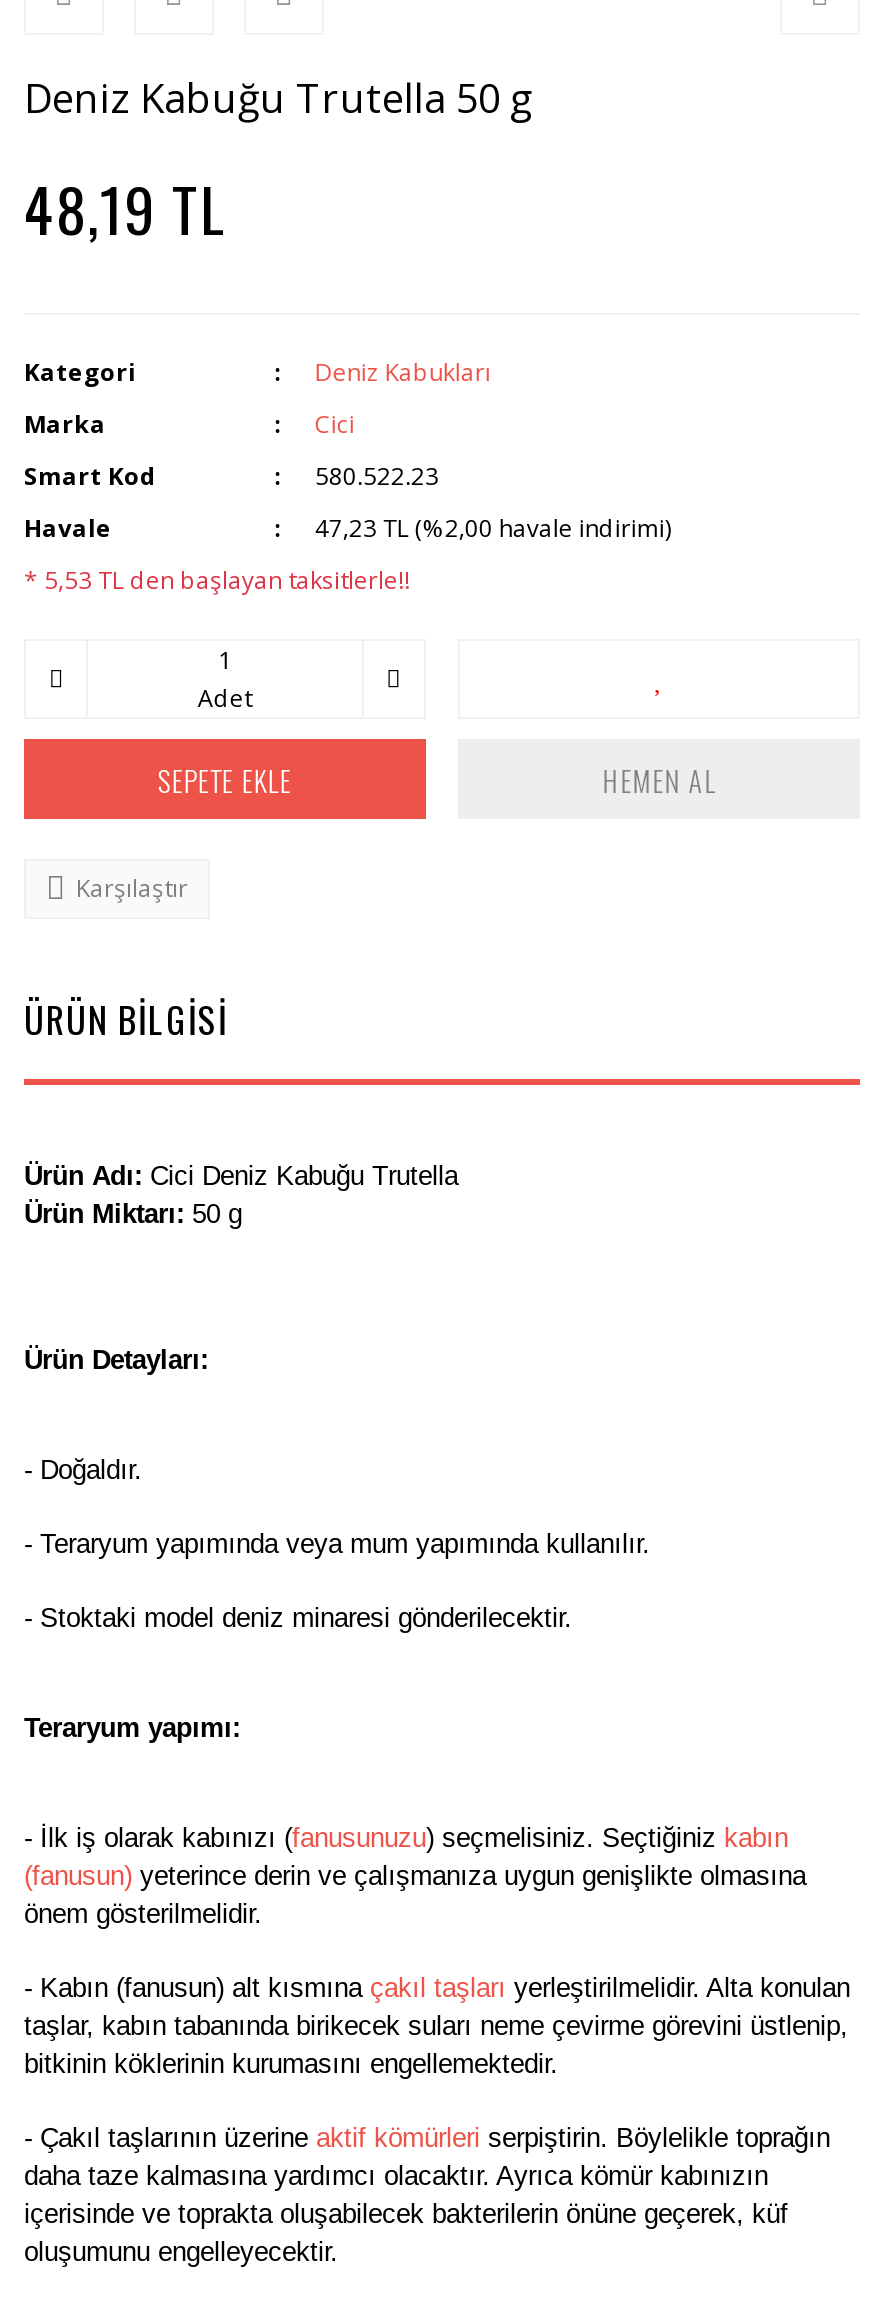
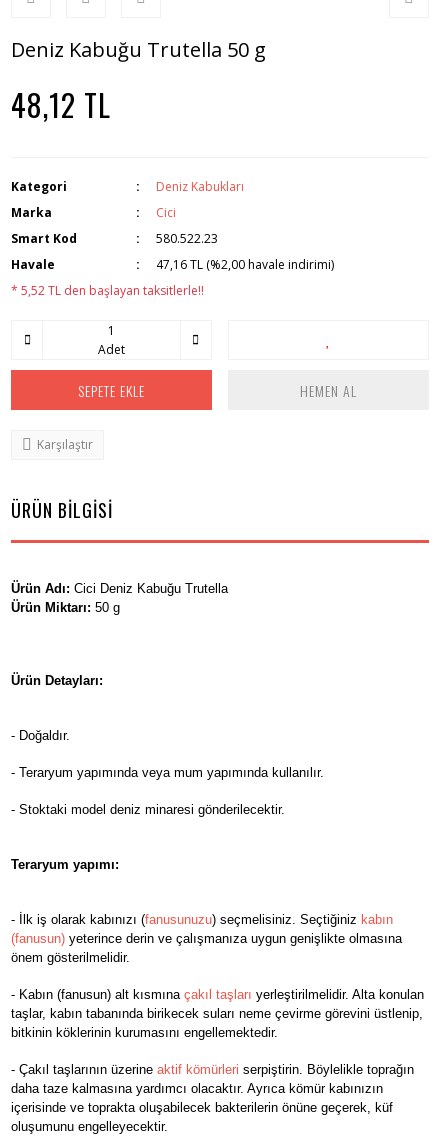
- 48,19 TL
+ 48,12 TL

- 47,23 TL (%2,00 havale indirimi)
+ 47,16 TL (%2,00 havale indirimi)

- * 5,53 TL den başlayan taksitlerle!!
+ * 5,52 TL den başlayan taksitlerle!!
